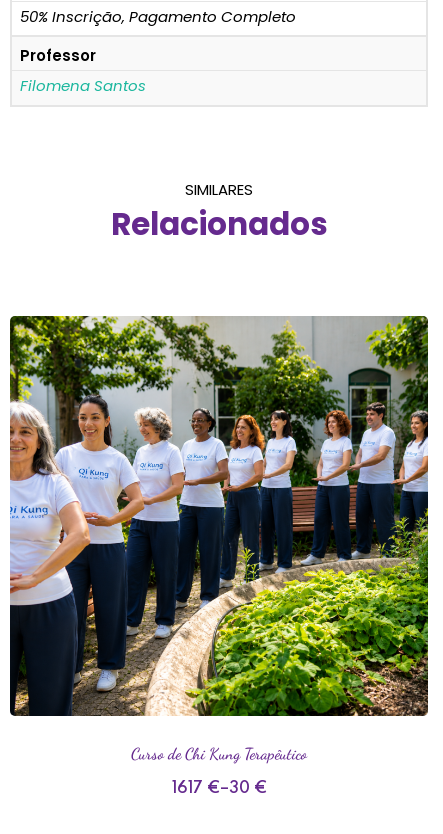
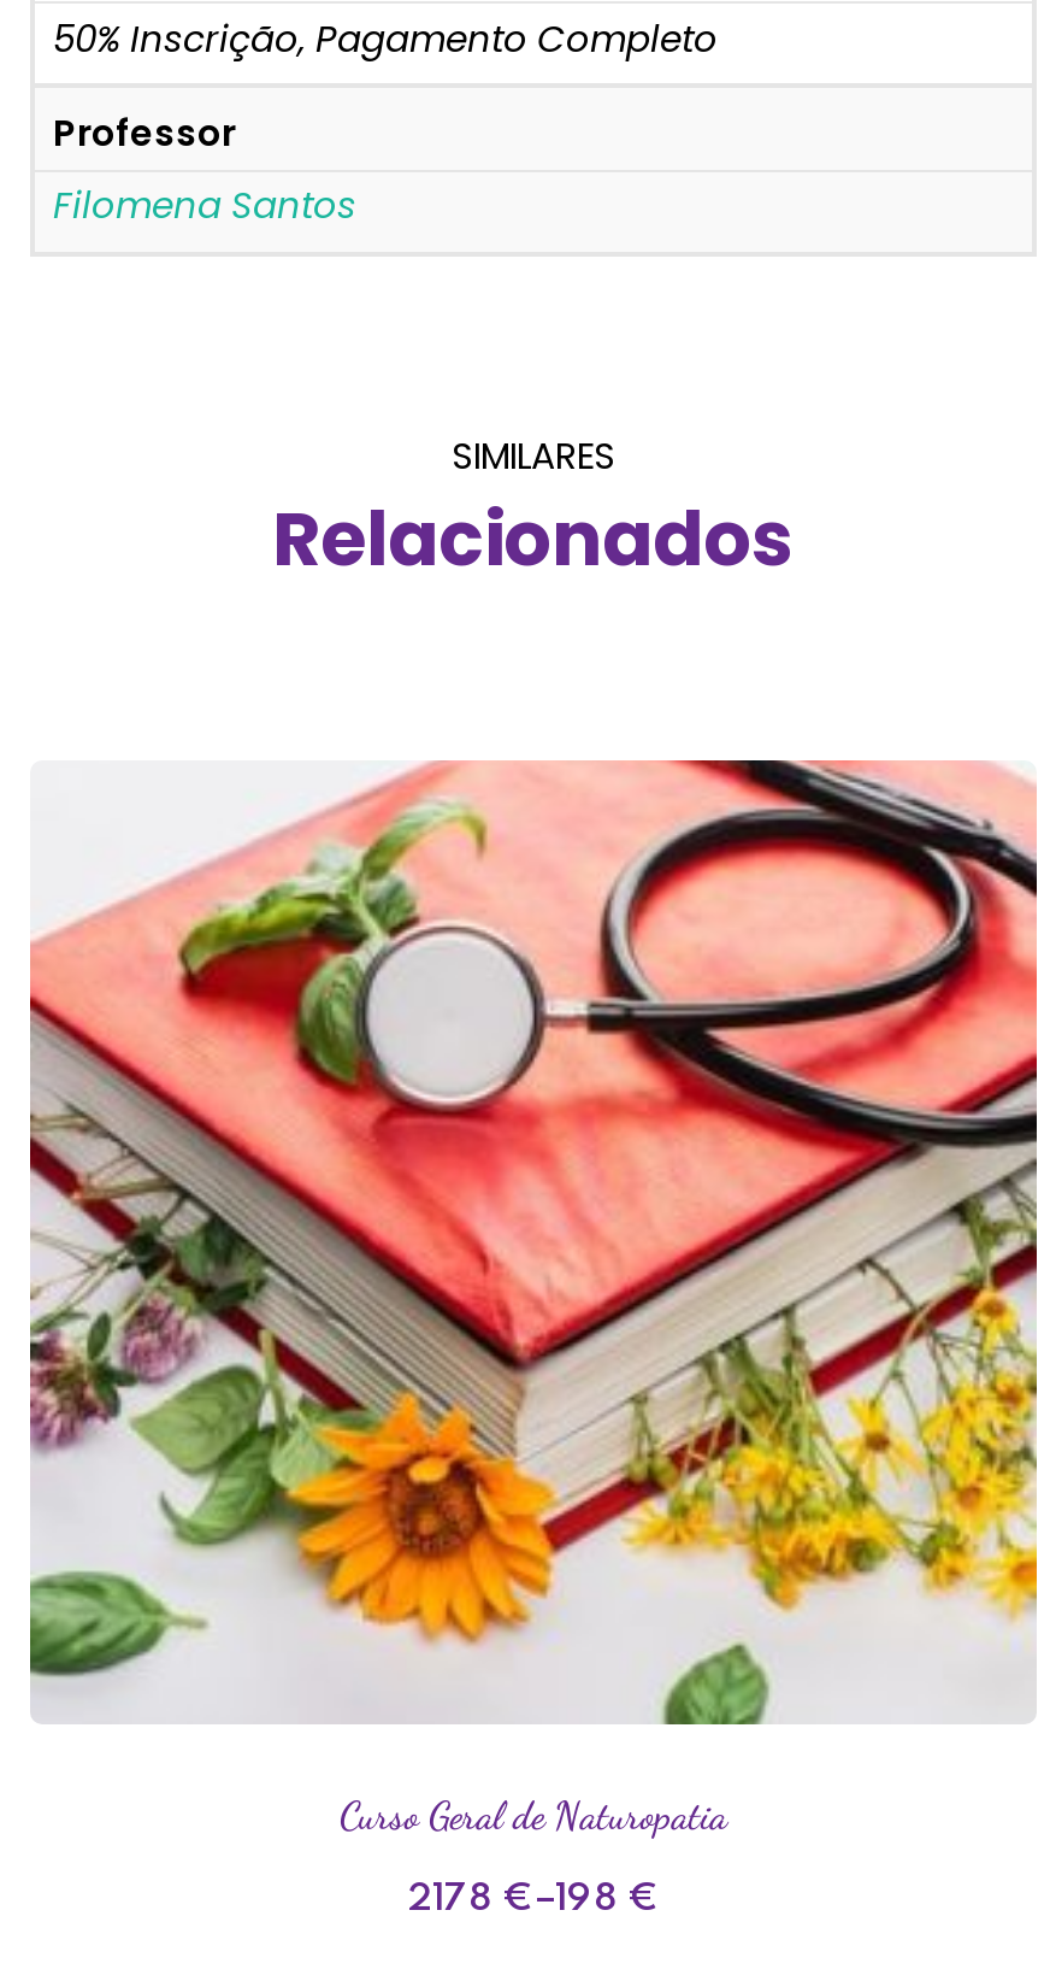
- [image]
- Curso de Chi Kung Terapêutico
+ [image]
+ Curso Geral de Naturopatia

- 1617 €
+ 2178 €

- 30 €
+ 198 €
